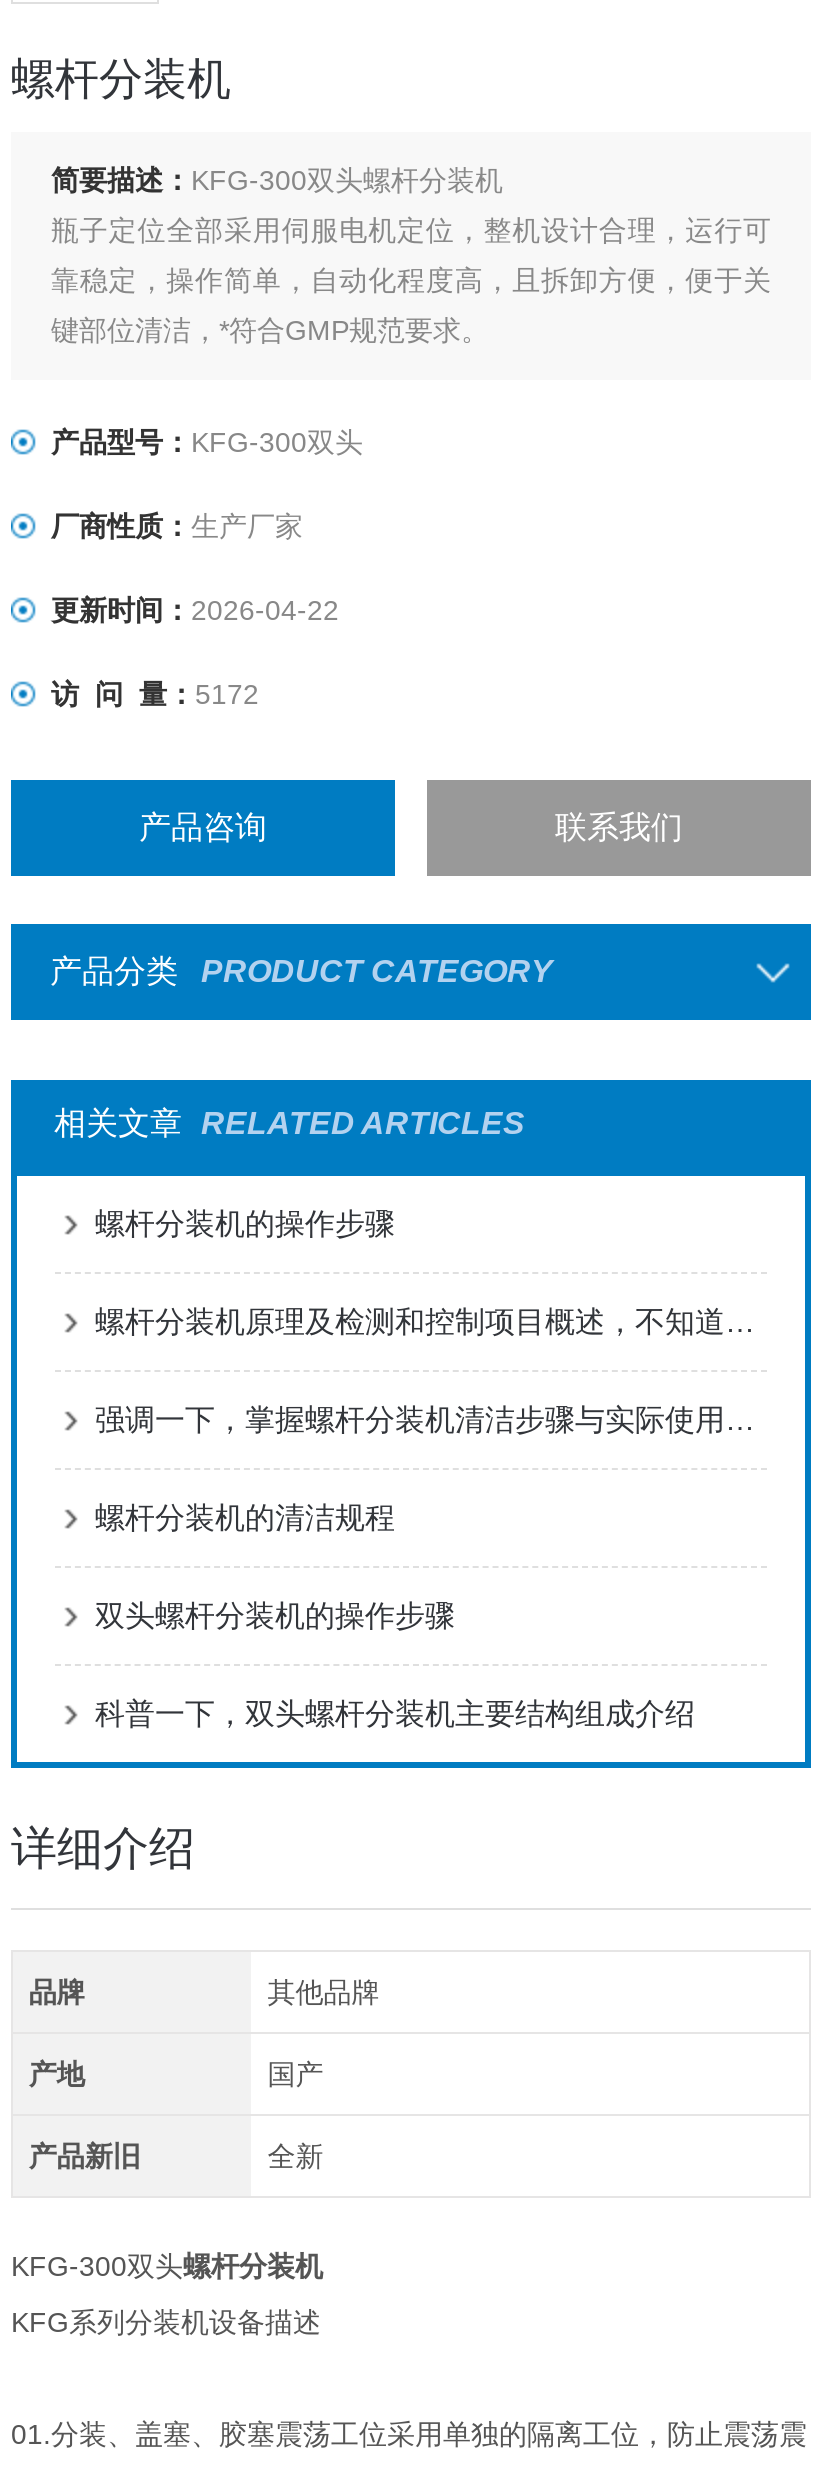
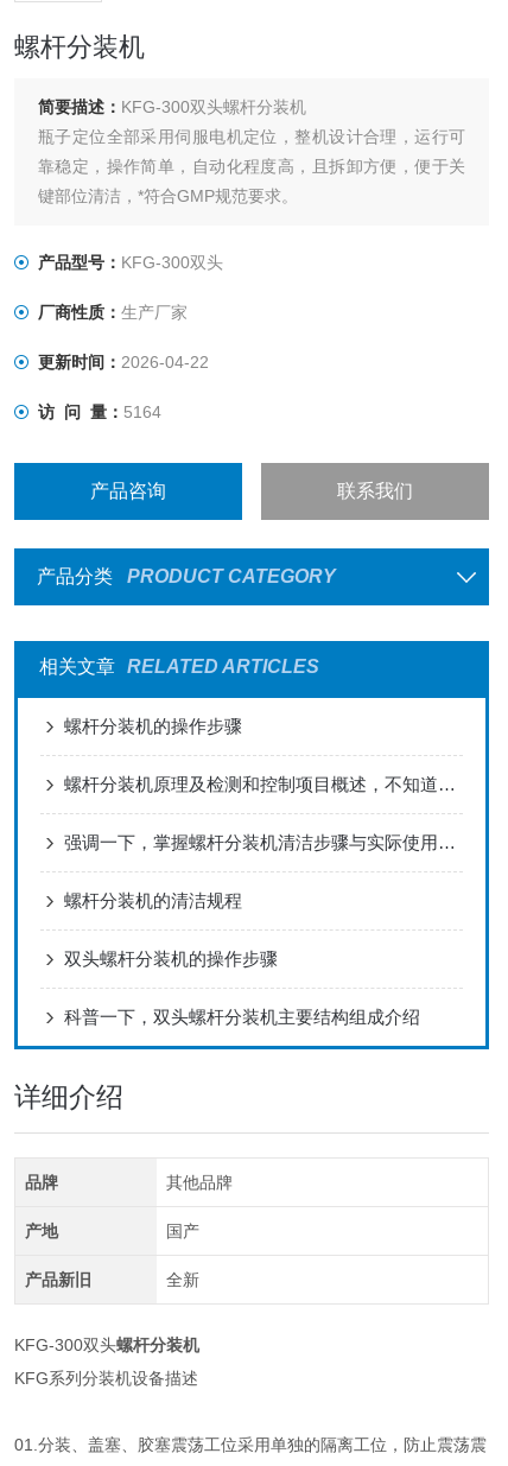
- 访 问 量：5172
+ 访 问 量：5164
